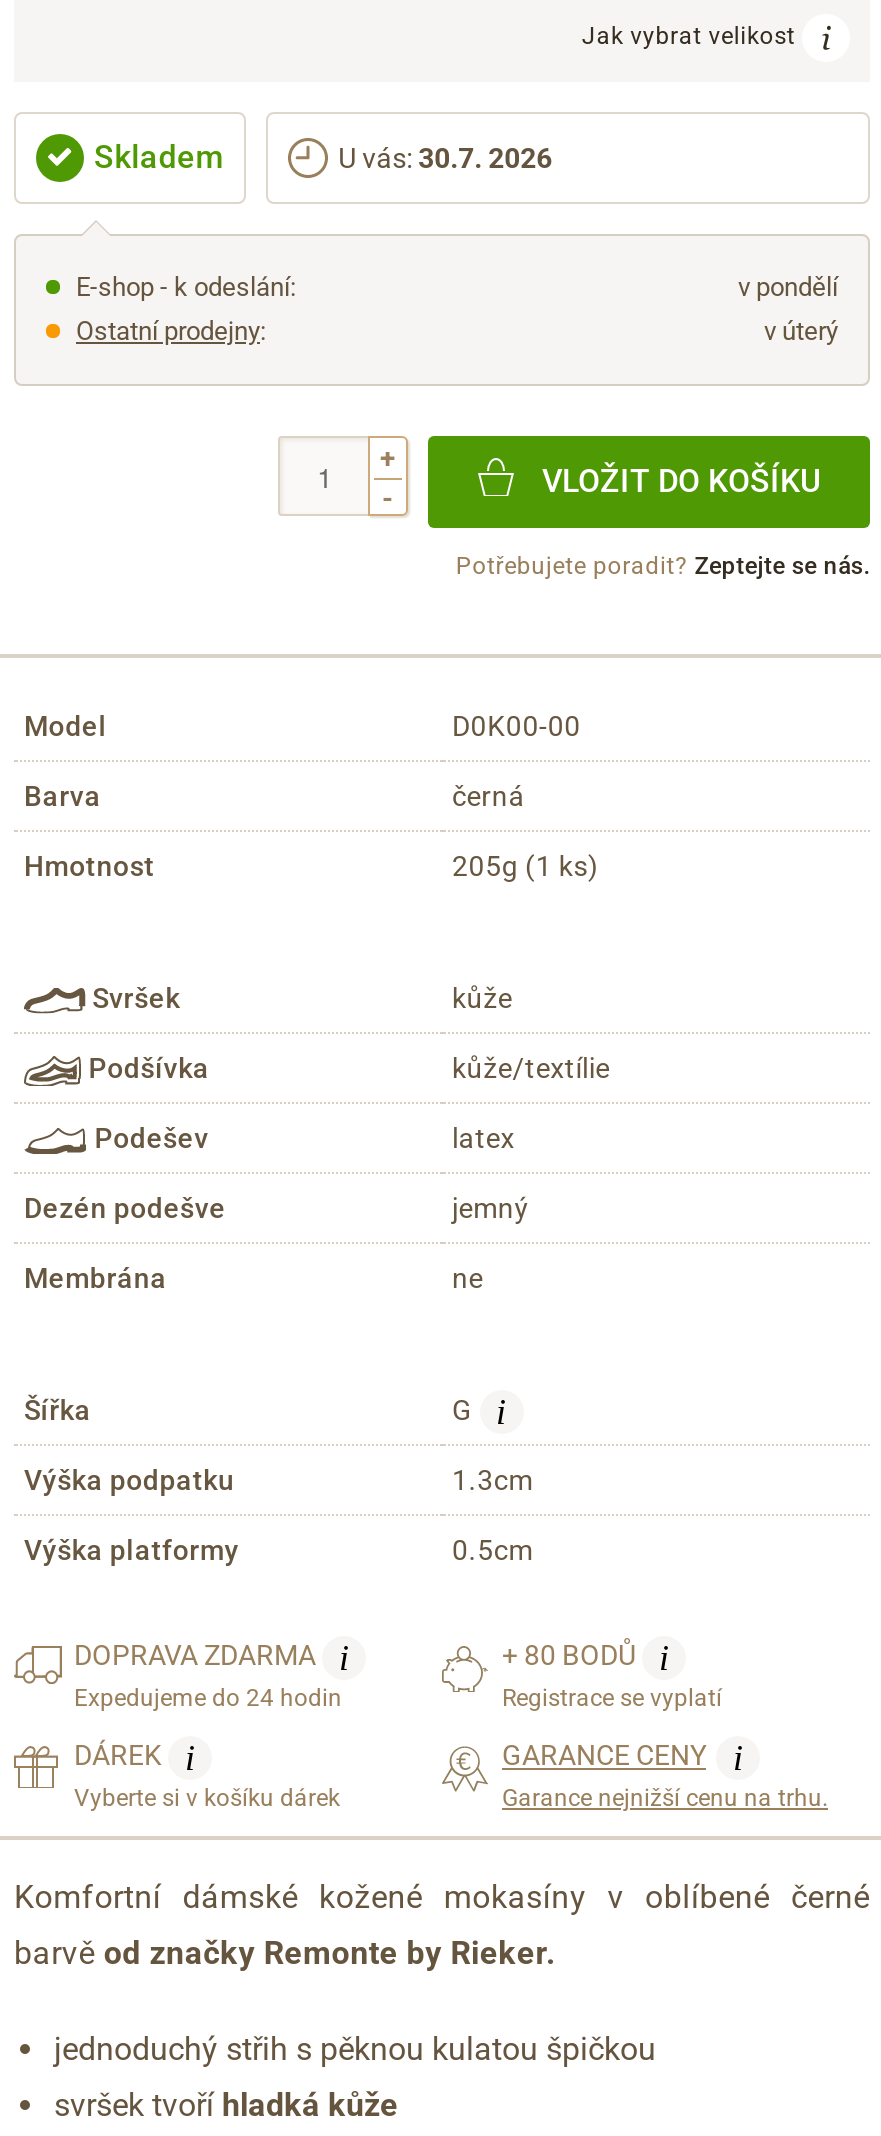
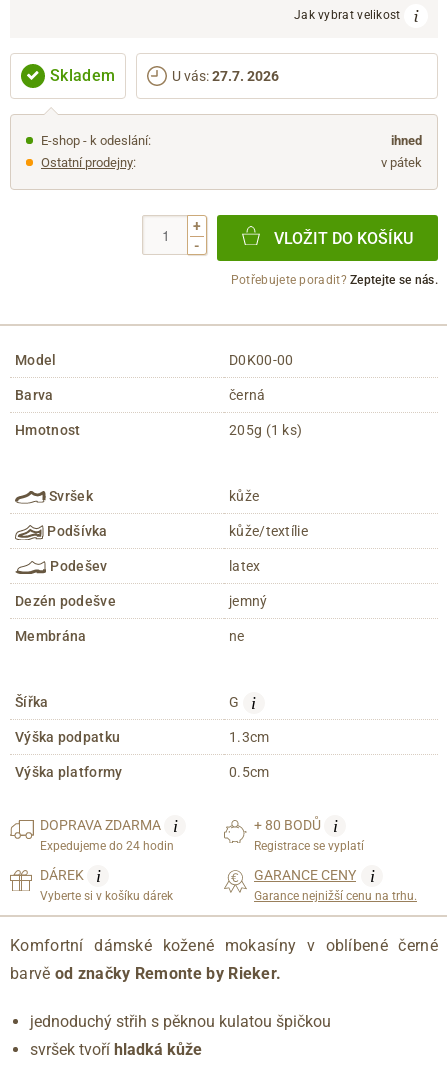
- U vás: 30.7. 2026
+ U vás: 27.7. 2026

- v pondělí
+ ihned

- v úterý
+ v pátek
